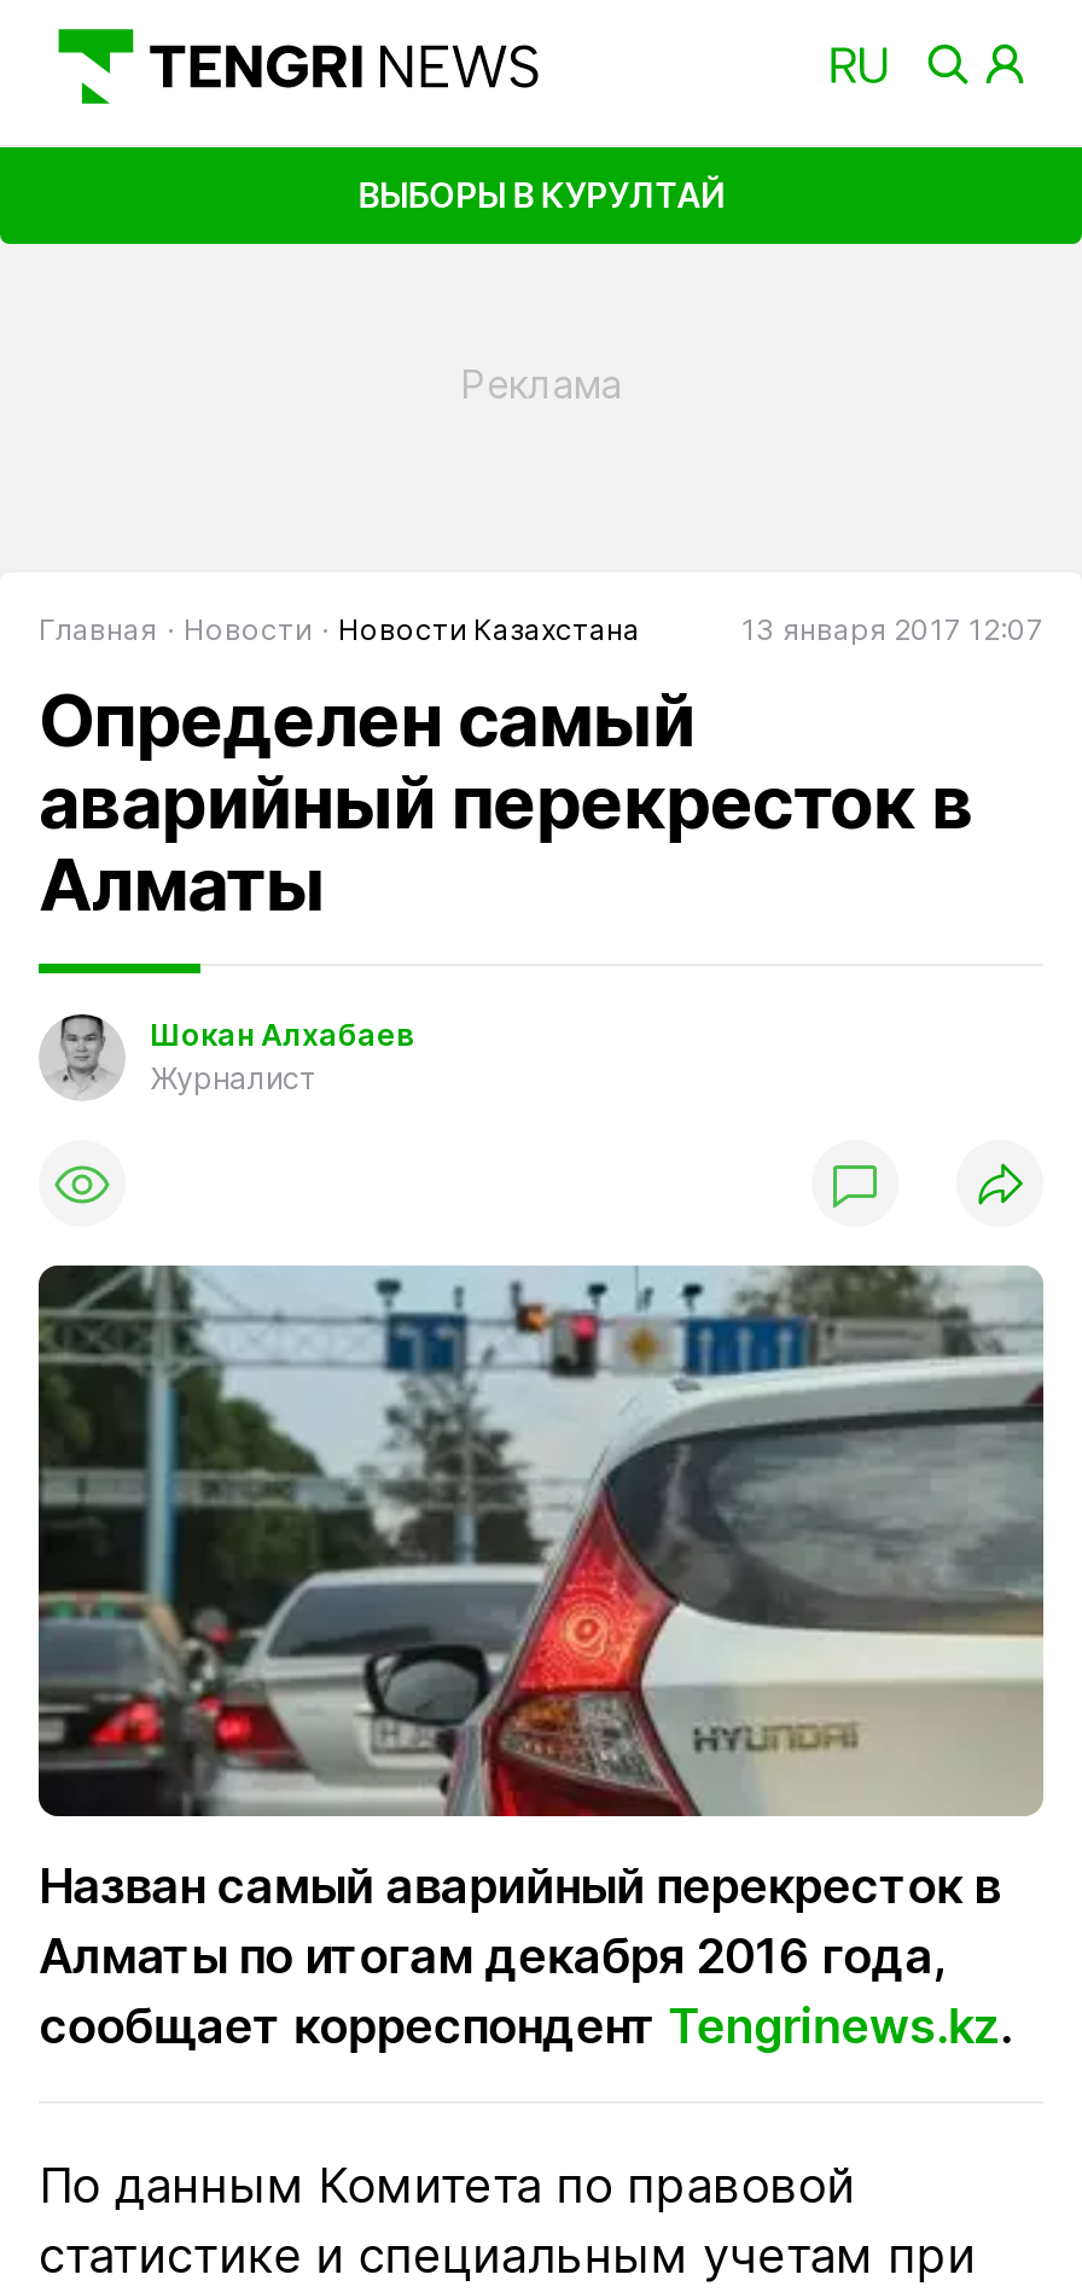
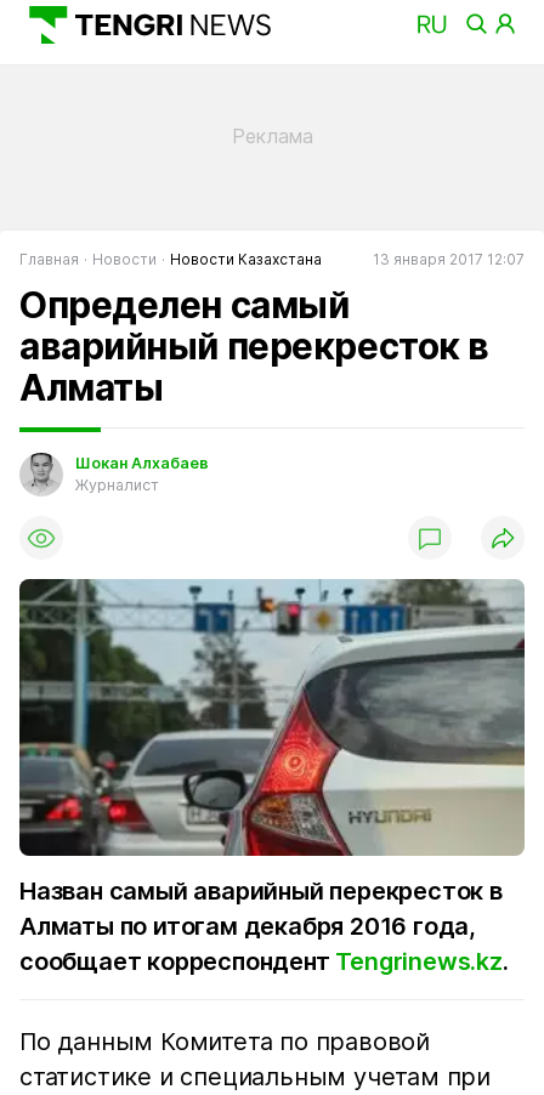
- ВЫБОРЫ В КУРУЛТАЙ
